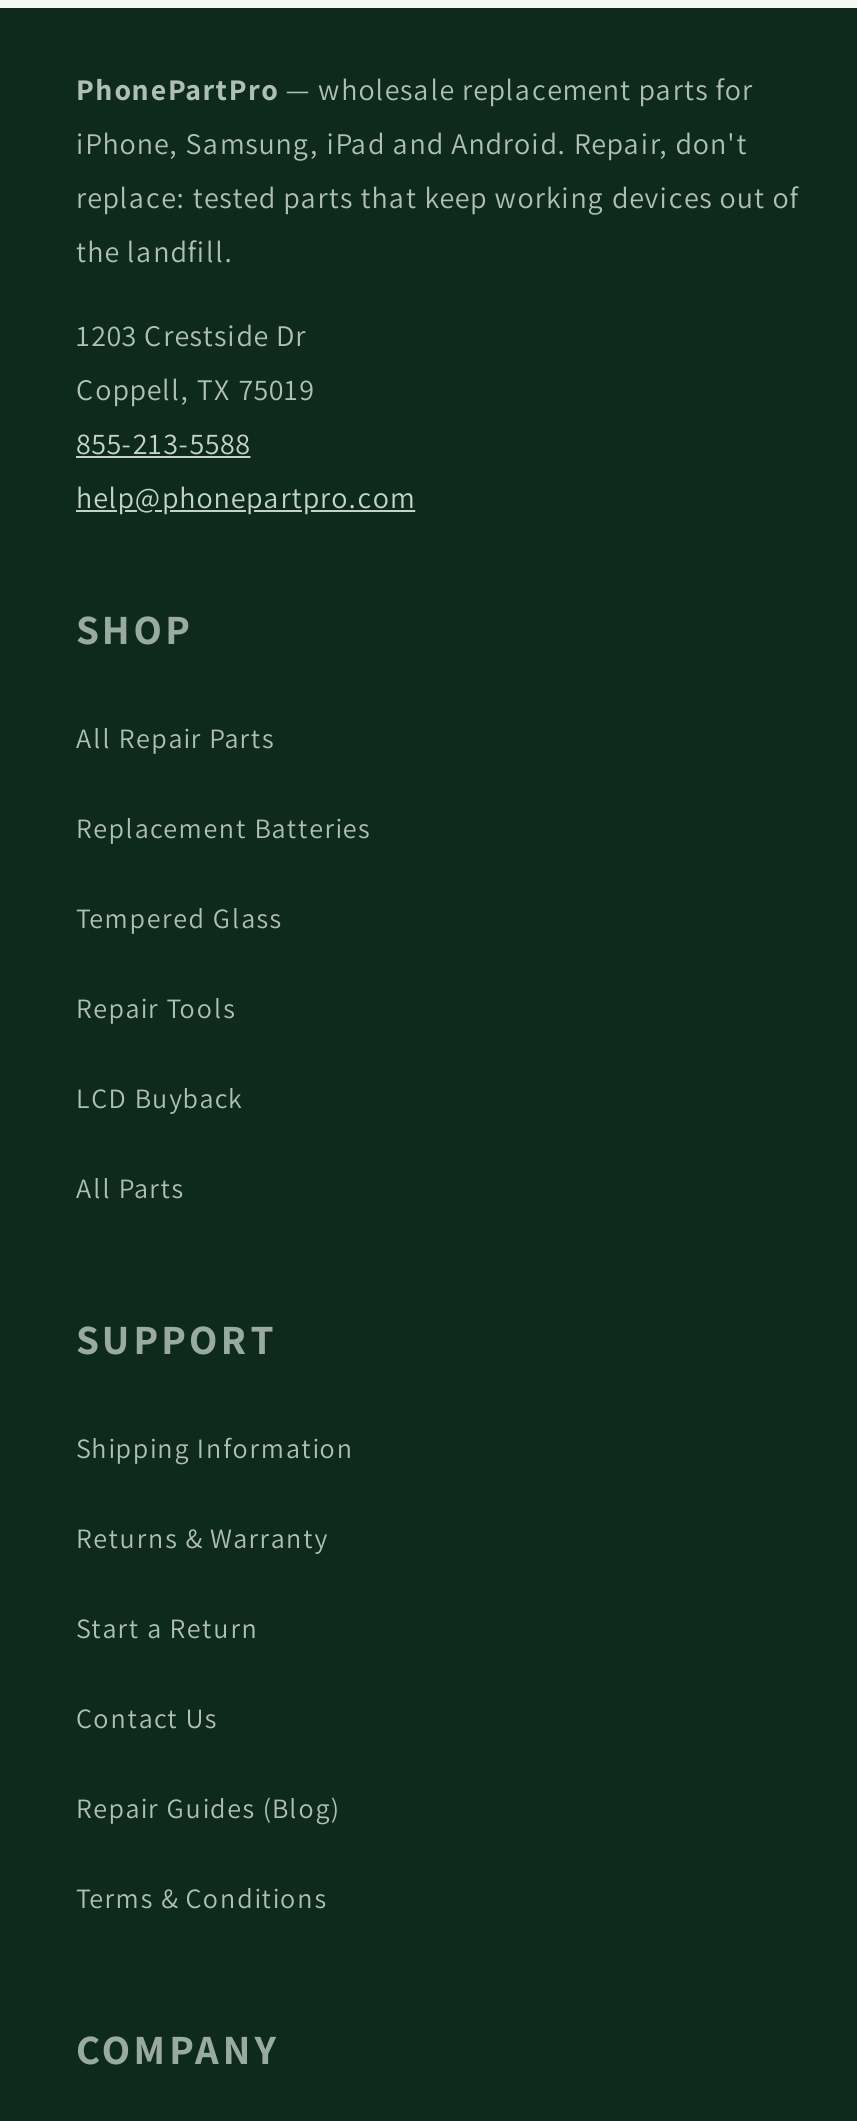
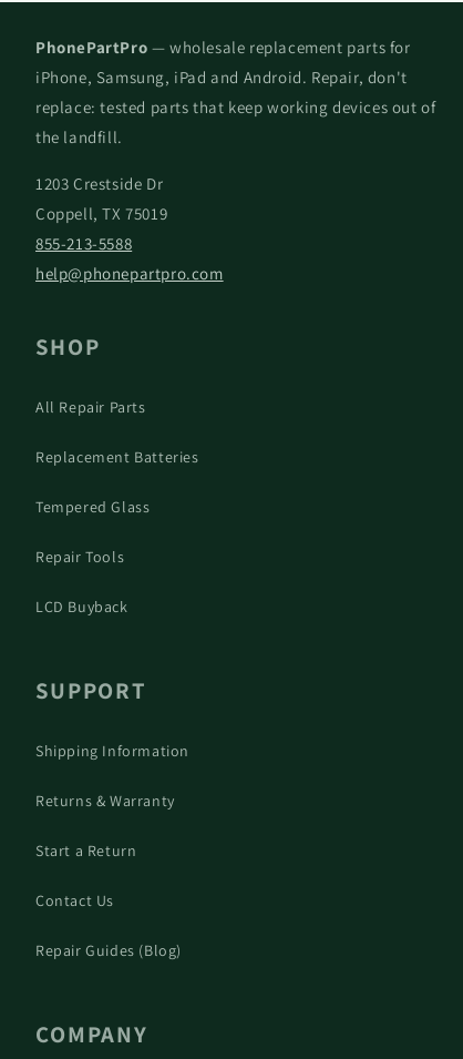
- All Parts

- Terms & Conditions
